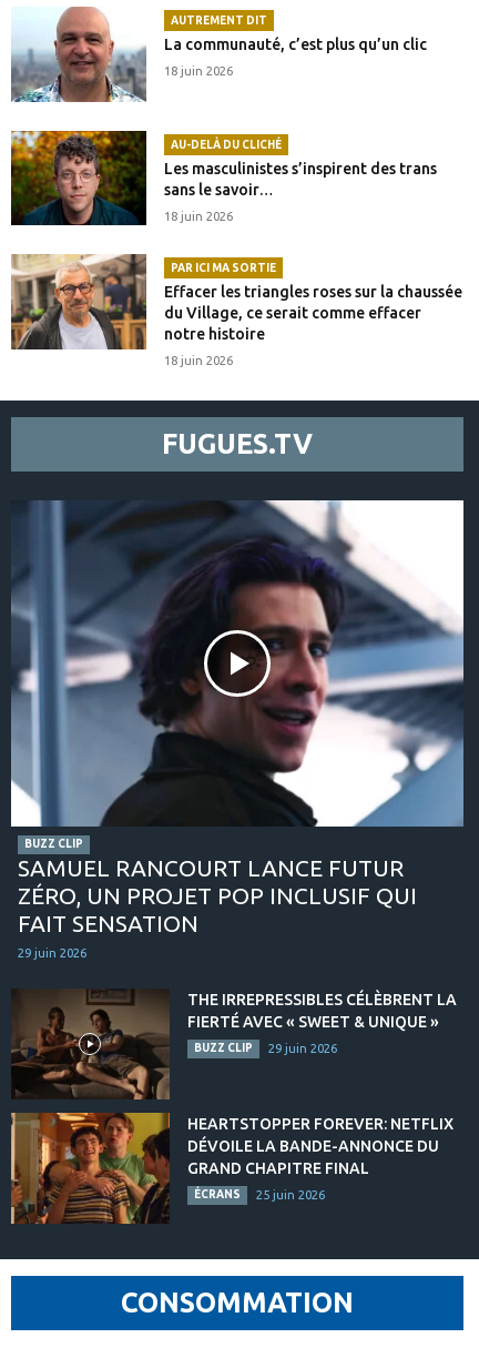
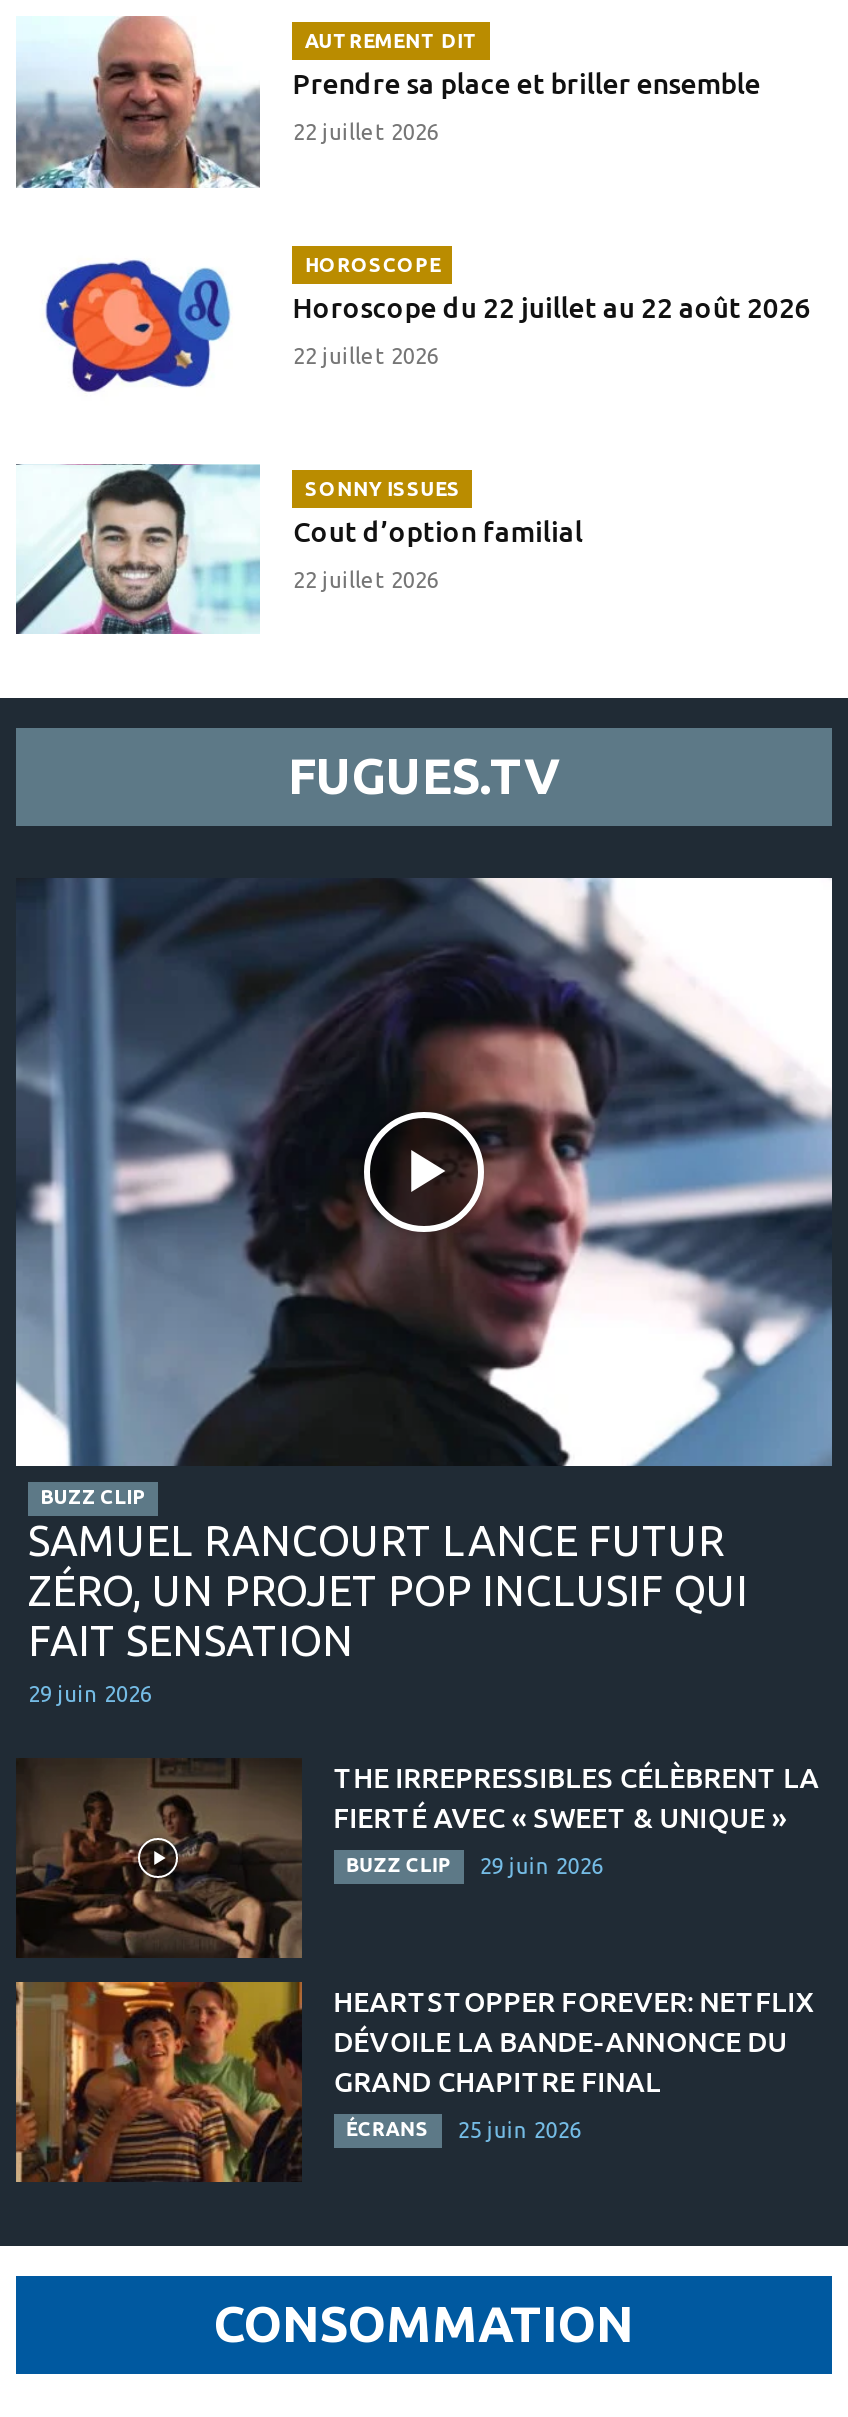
- La communauté, c’est plus qu’un clic
+ Prendre sa place et briller ensemble

- 18 juin 2026
+ 22 juillet 2026

- [image]
- Les masculinistes s’inspirent des trans
- sans le savoir…
+ [image]
+ Horoscope du 22 juillet au 22 août 2026

- AU-DELÀ DU CLICHÉ
+ HOROSCOPE

- 18 juin 2026
+ 22 juillet 2026

- [image]
- Effacer les triangles roses sur la chaussée
- du Village, ce serait comme effacer
- notre histoire
+ [image]
+ Cout d’option familial

- PAR ICI MA SORTIE
+ SONNY ISSUES

- 18 juin 2026
+ 22 juillet 2026
